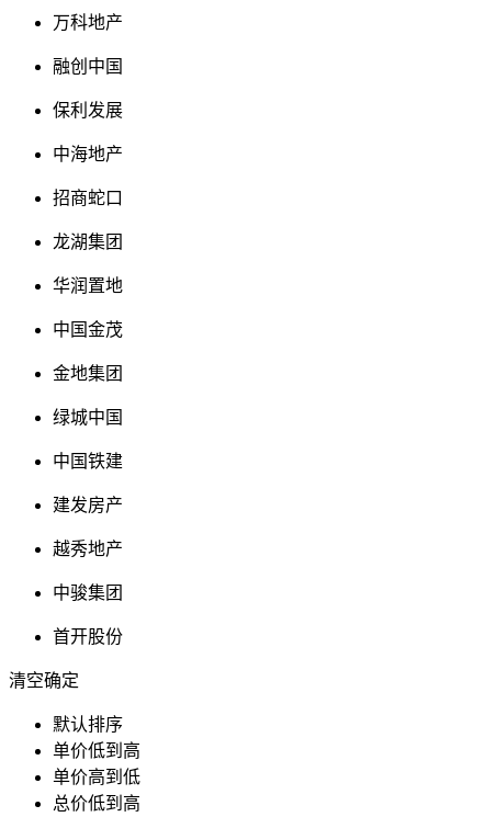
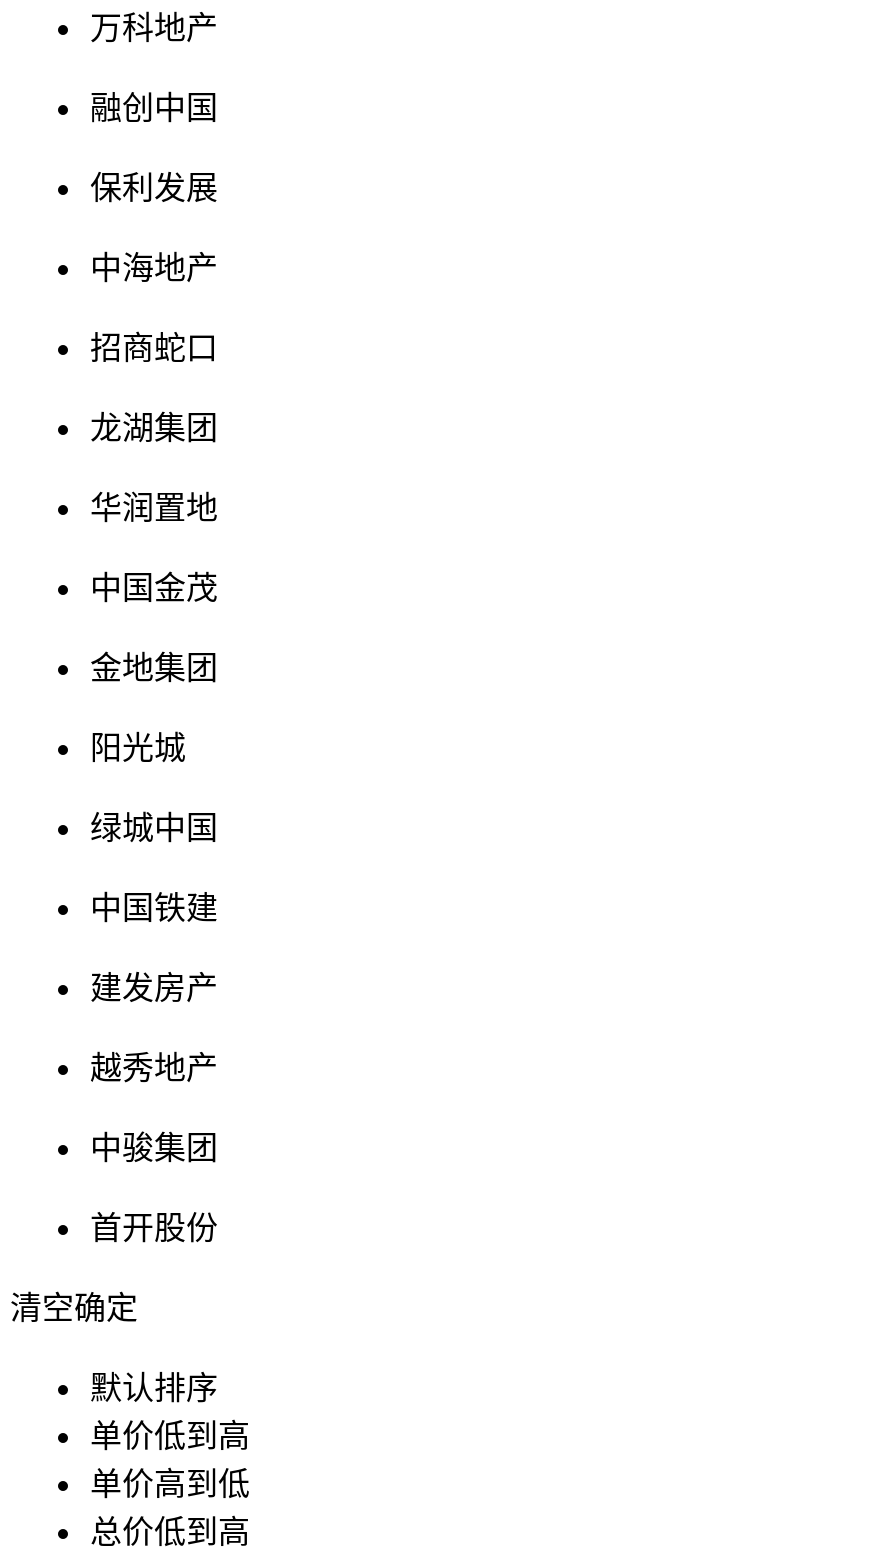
+ 阳光城
